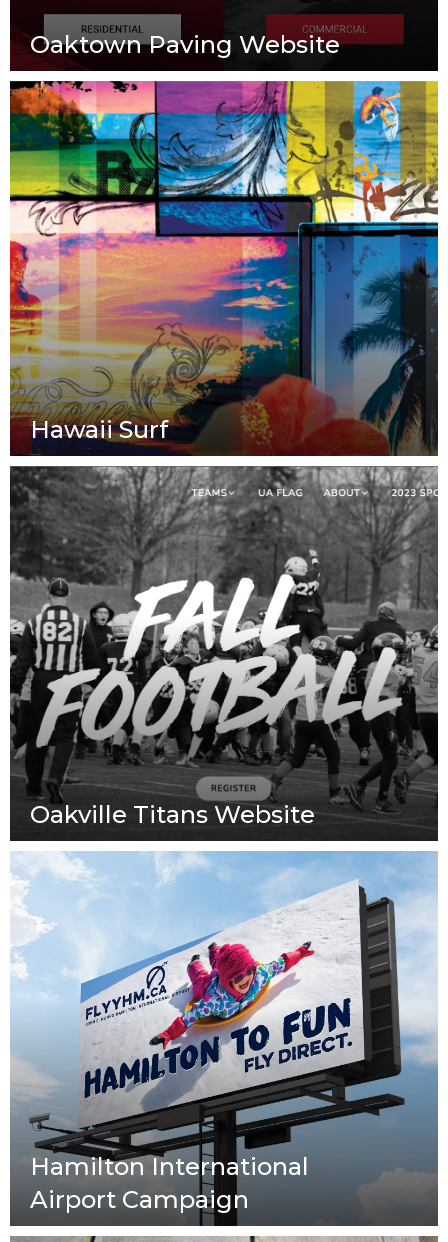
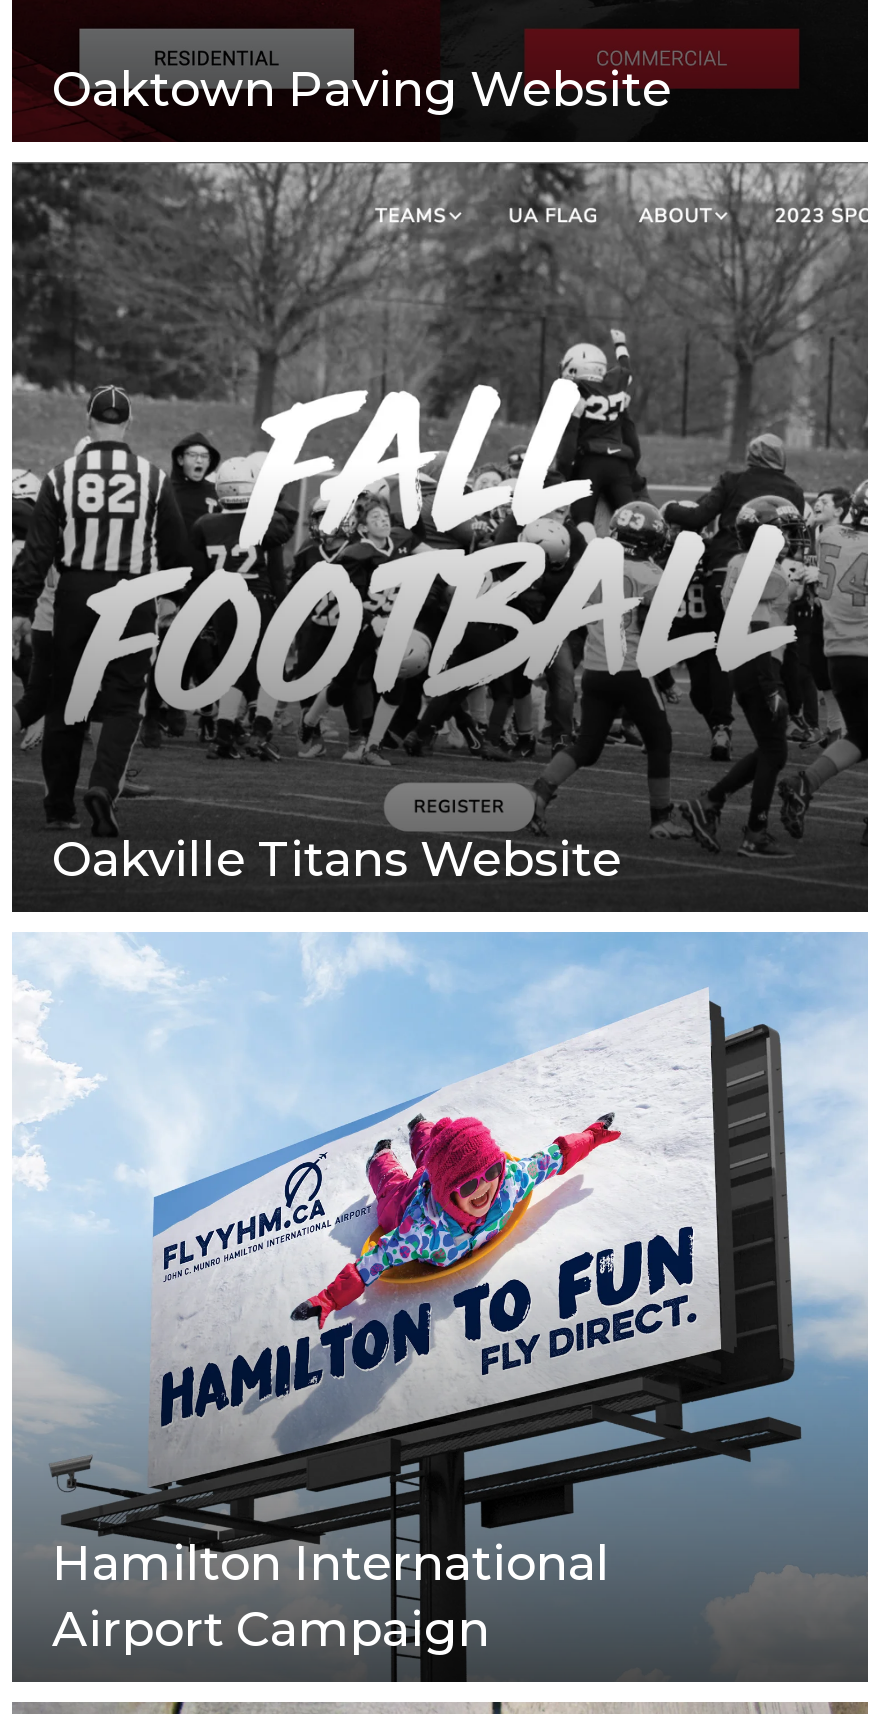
- [image]
- Hawaii Surf
